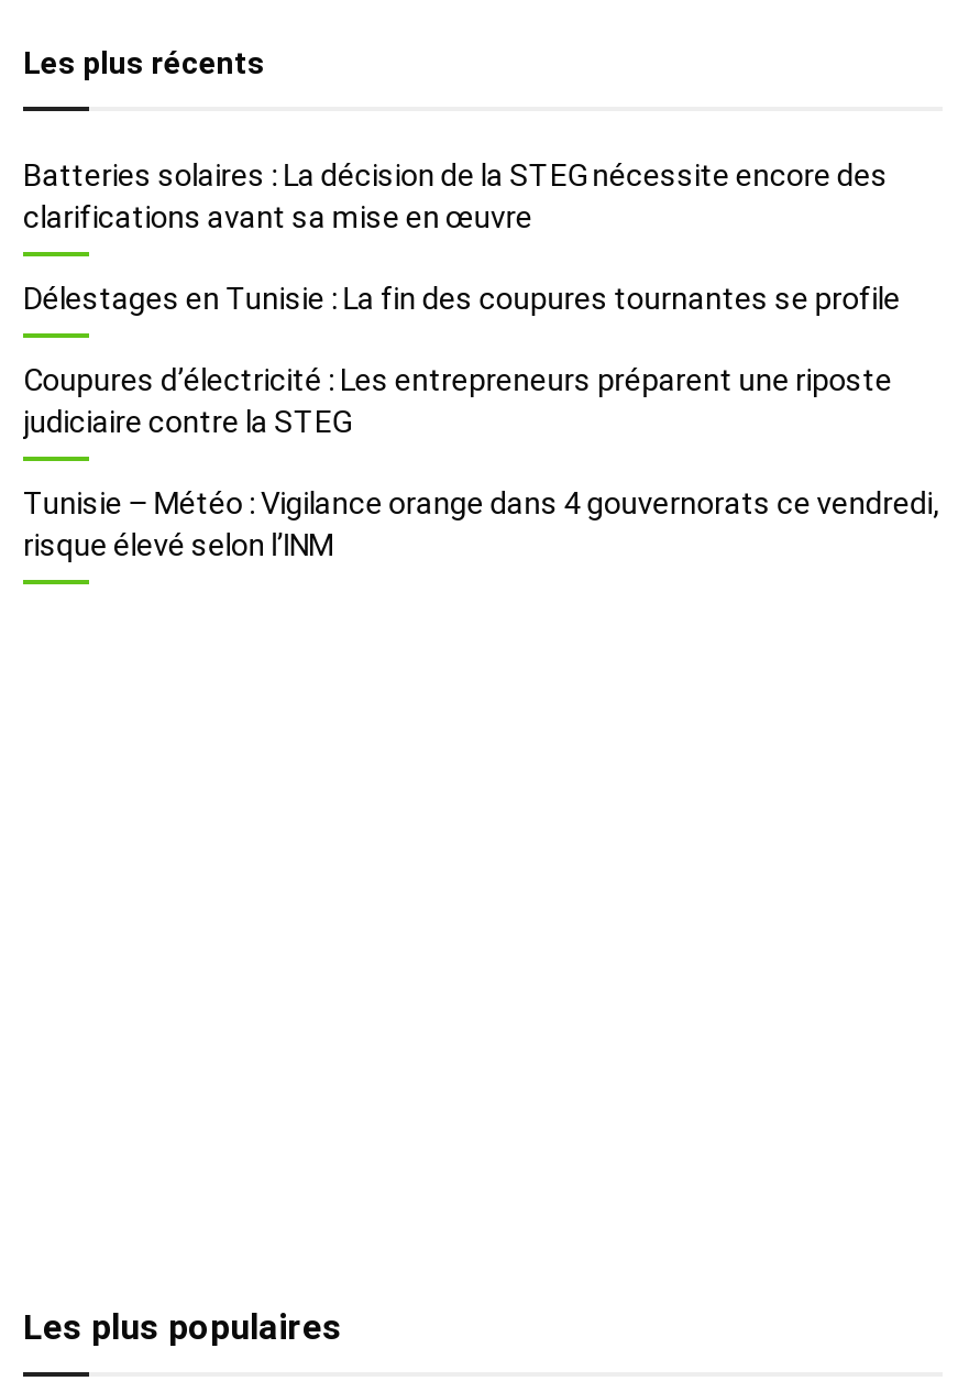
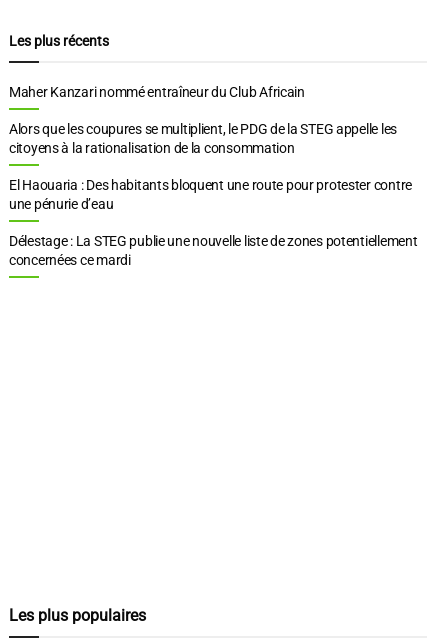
- Batteries solaires : La décision de la STEG nécessite encore des
- clarifications avant sa mise en œuvre
+ Maher Kanzari nommé entraîneur du Club Africain

- Délestages en Tunisie : La fin des coupures tournantes se profile
+ Alors que les coupures se multiplient, le PDG de la STEG appelle les
+ citoyens à la rationalisation de la consommation

- Coupures d’électricité : Les entrepreneurs préparent une riposte
- judiciaire contre la STEG
+ El Haouaria : Des habitants bloquent une route pour protester contre
+ une pénurie d’eau

- Tunisie – Météo : Vigilance orange dans 4 gouvernorats ce vendredi,
- risque élevé selon l’INM
+ Délestage : La STEG publie une nouvelle liste de zones potentiellement
+ concernées ce mardi
